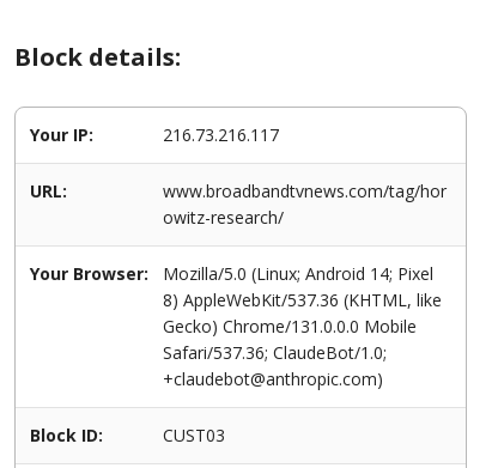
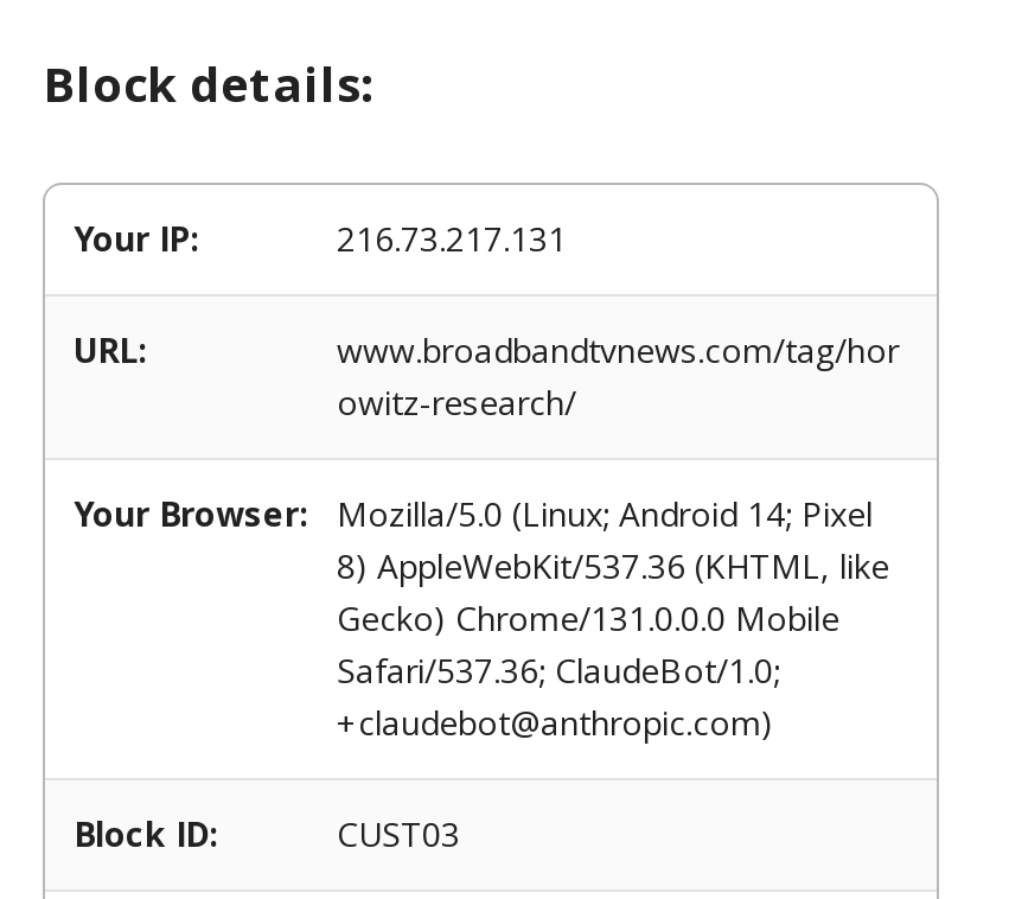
- 216.73.216.117
+ 216.73.217.131
